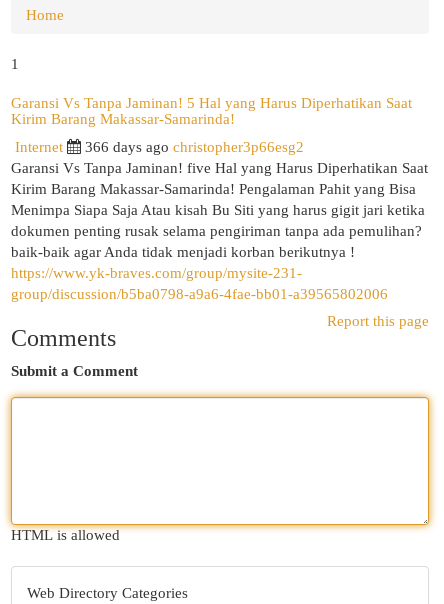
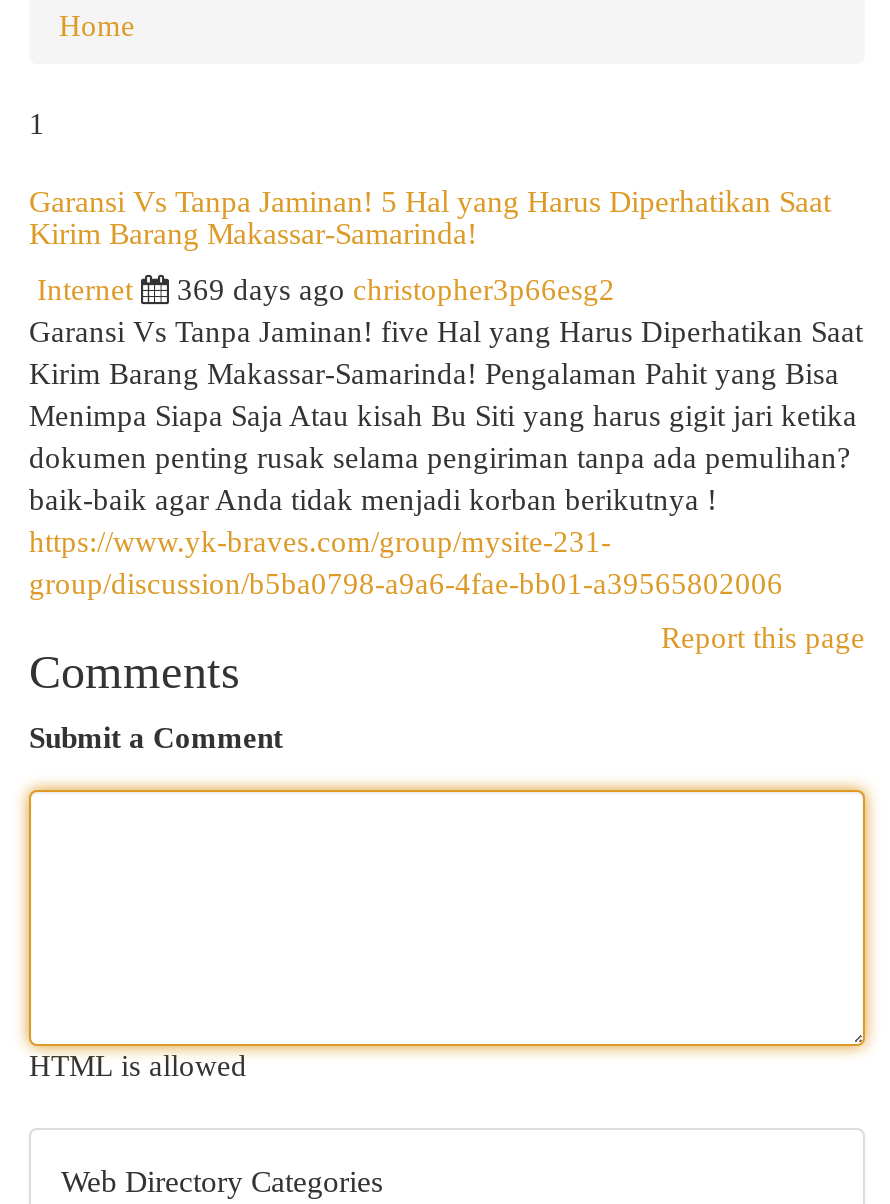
- 366 days ago christopher3p66esg2
+ 369 days ago christopher3p66esg2
